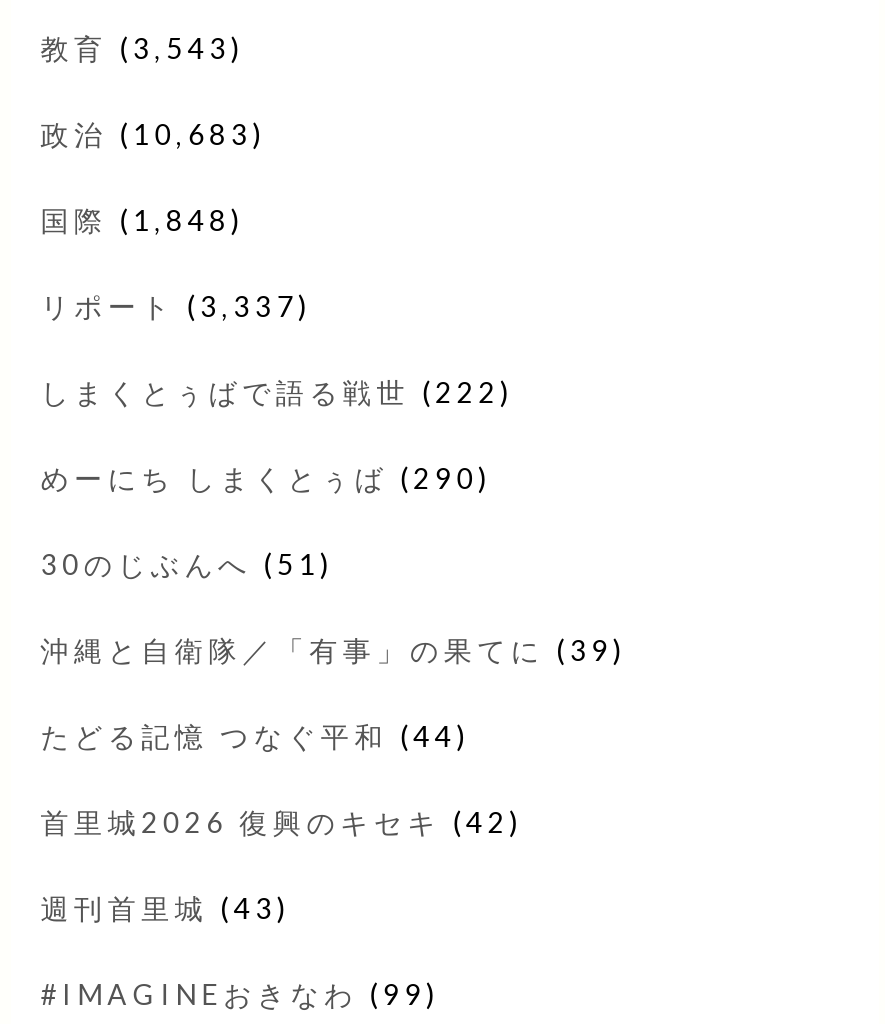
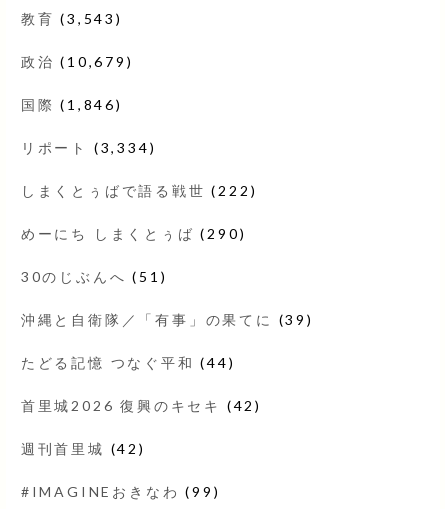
- 政治(10,683)
+ 政治(10,679)

- 国際(1,848)
+ 国際(1,846)

- リポート(3,337)
+ リポート(3,334)

- 週刊首里城(43)
+ 週刊首里城(42)
